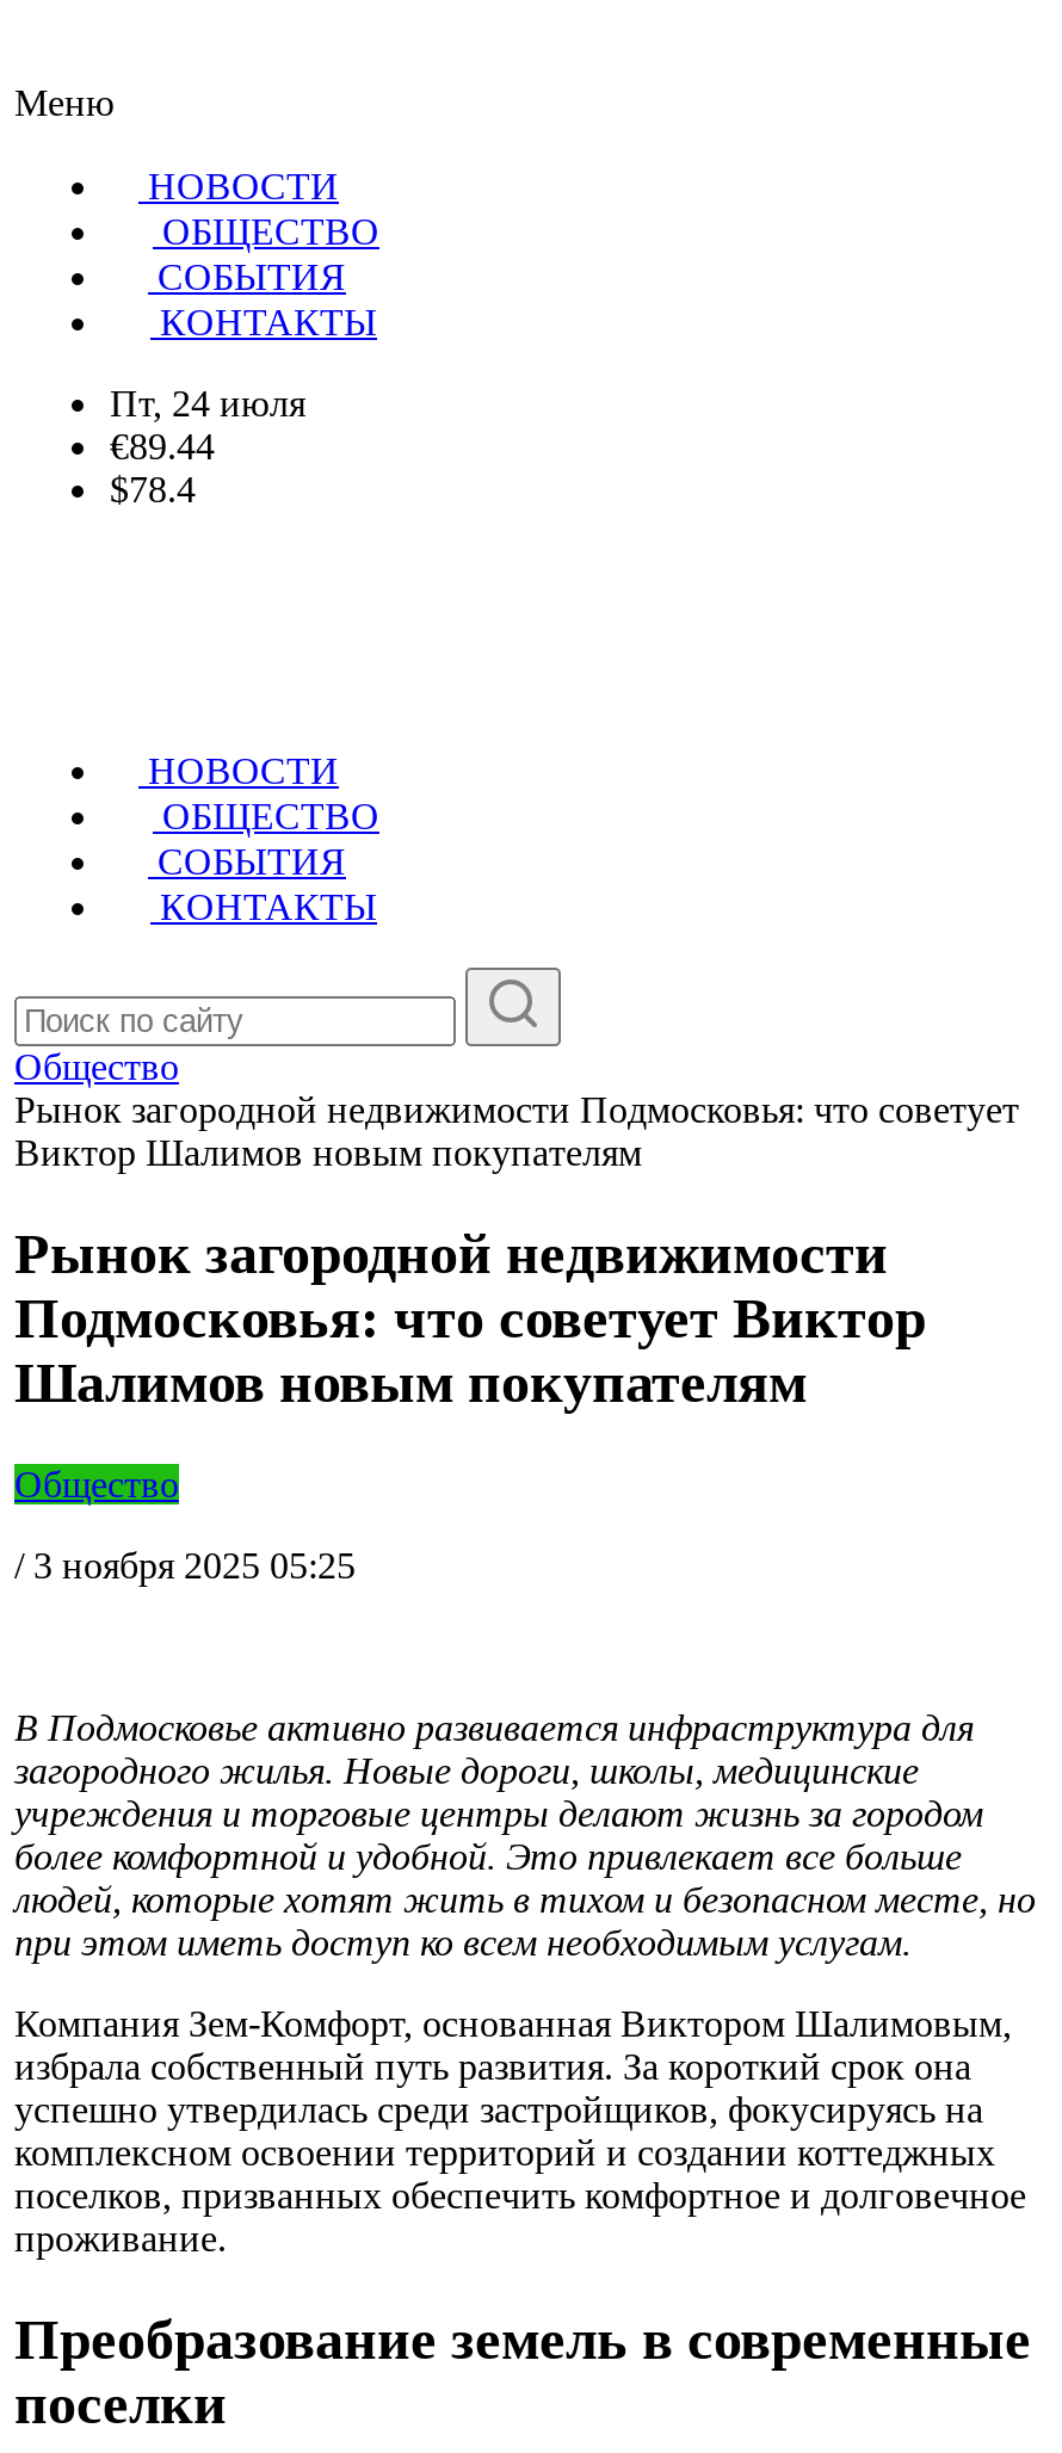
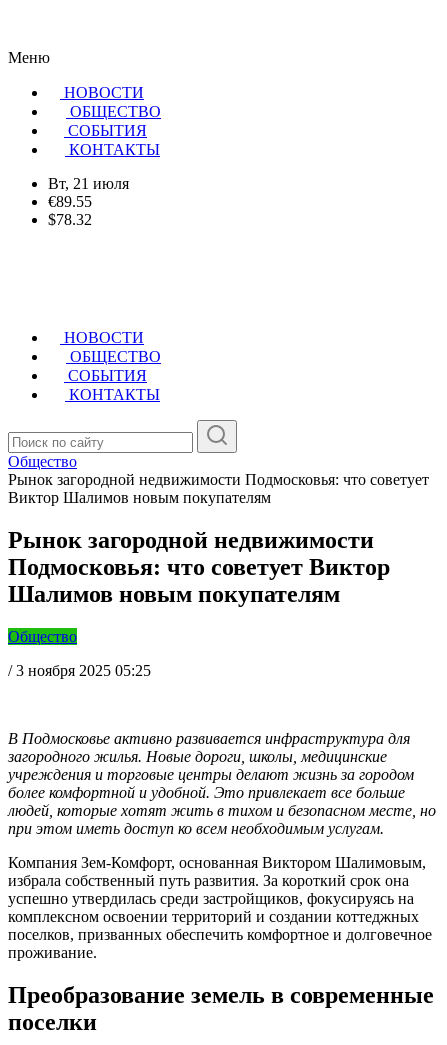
- Пт, 24 июля
+ Вт, 21 июля

- €89.44
+ €89.55

- $78.4
+ $78.32
